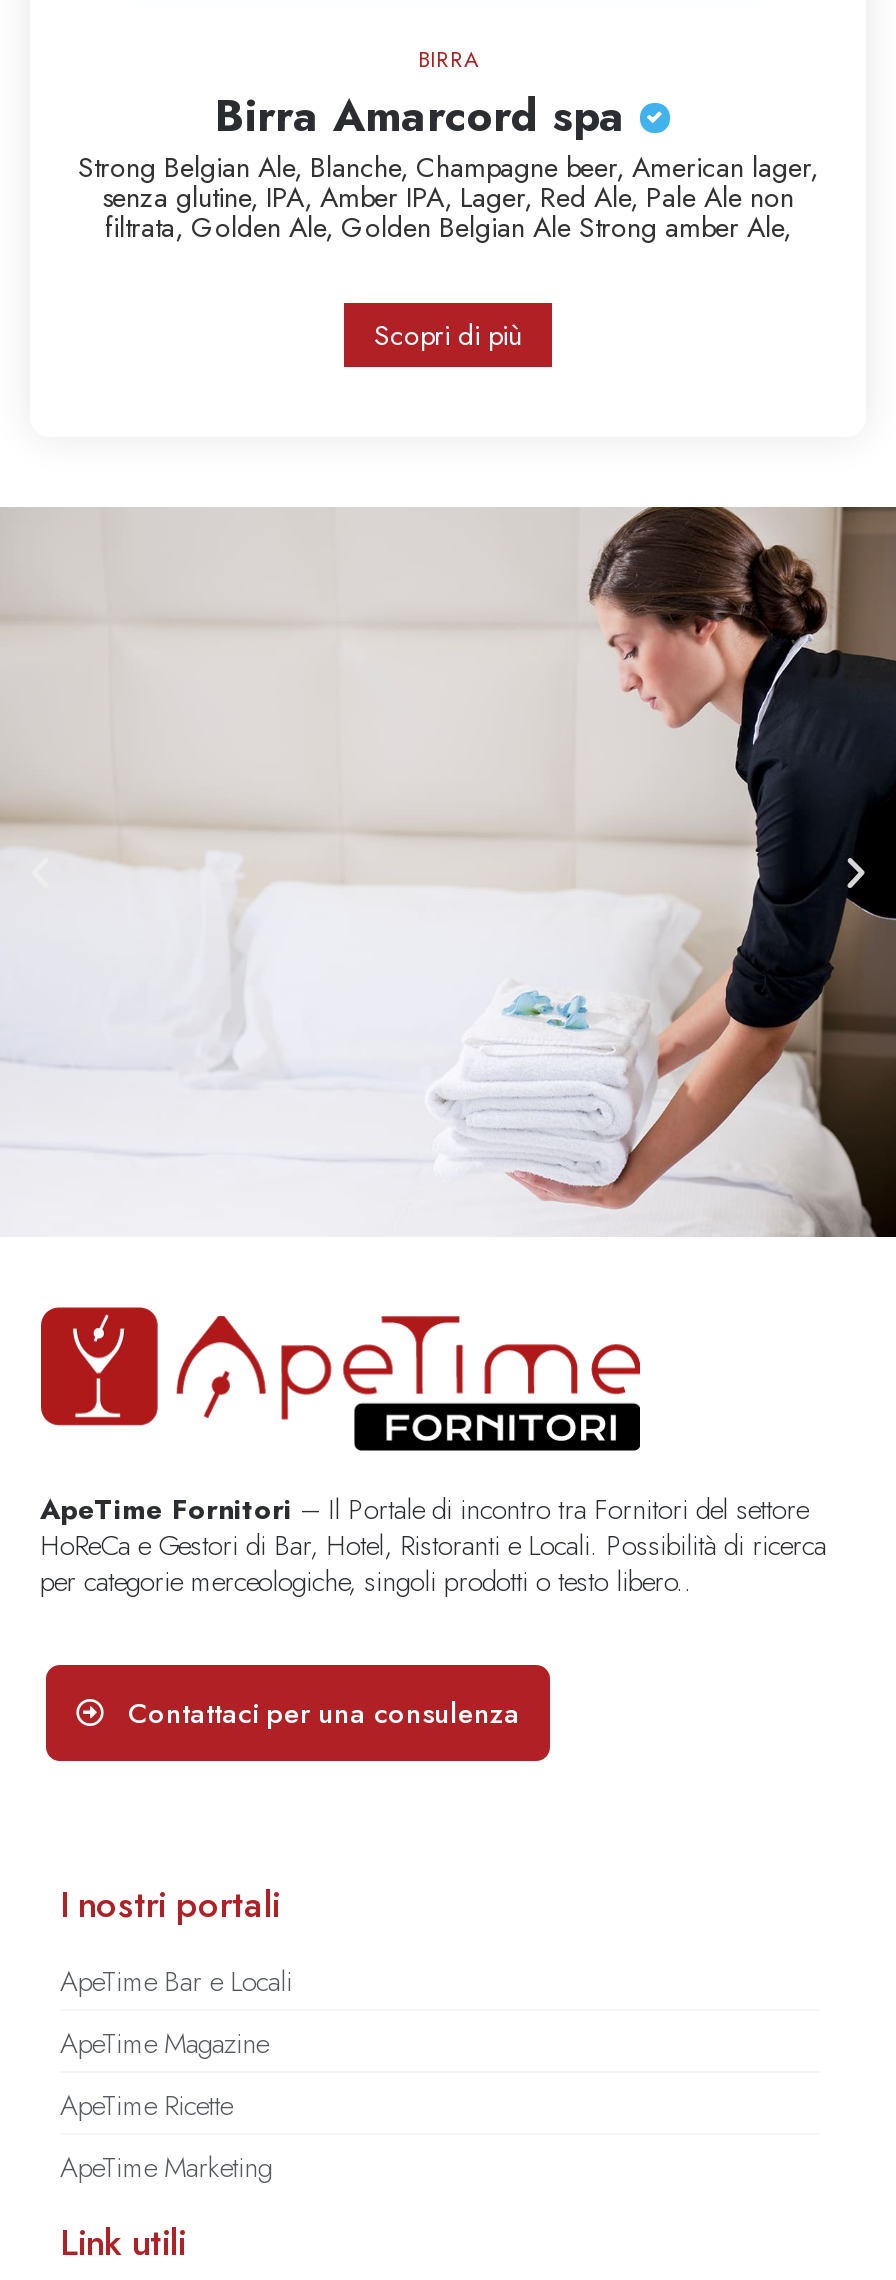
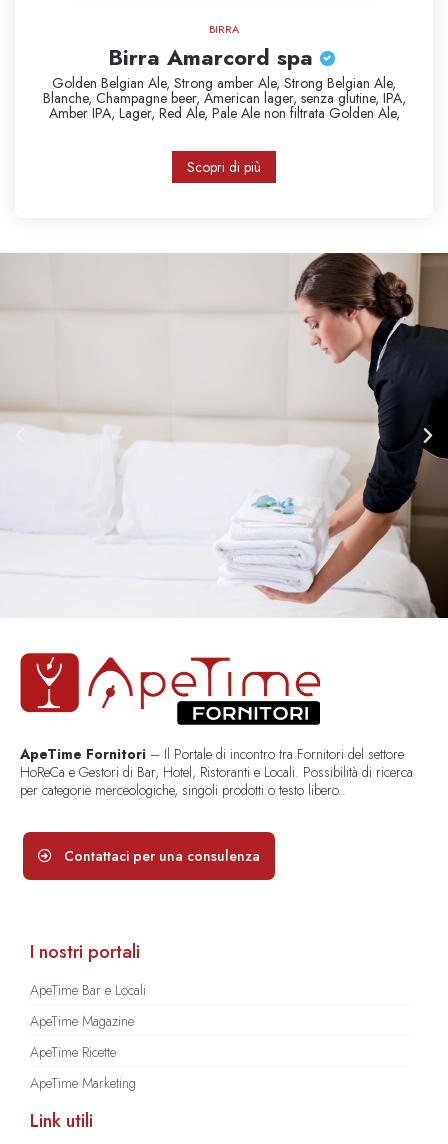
- Strong Belgian Ale, Blanche, Champagne beer, American lager,
- senza glutine,IPA,Amber IPA,Lager,Red Ale, Pale Ale non
- filtrata,Golden Ale,Golden Belgian AleStrong amber Ale,
+ Golden Belgian Ale, Strong amber Ale, Strong Belgian Ale,
+ Blanche,Champagne beer,American lager, senza glutine,IPA,
+ Amber IPA,Lager,Red Ale, Pale Ale non filtrataGolden Ale,
